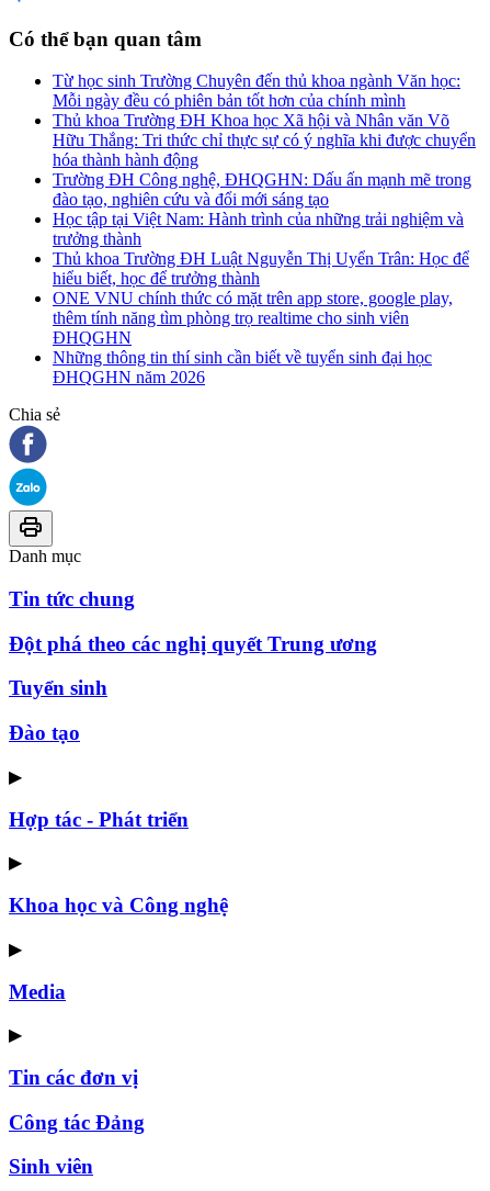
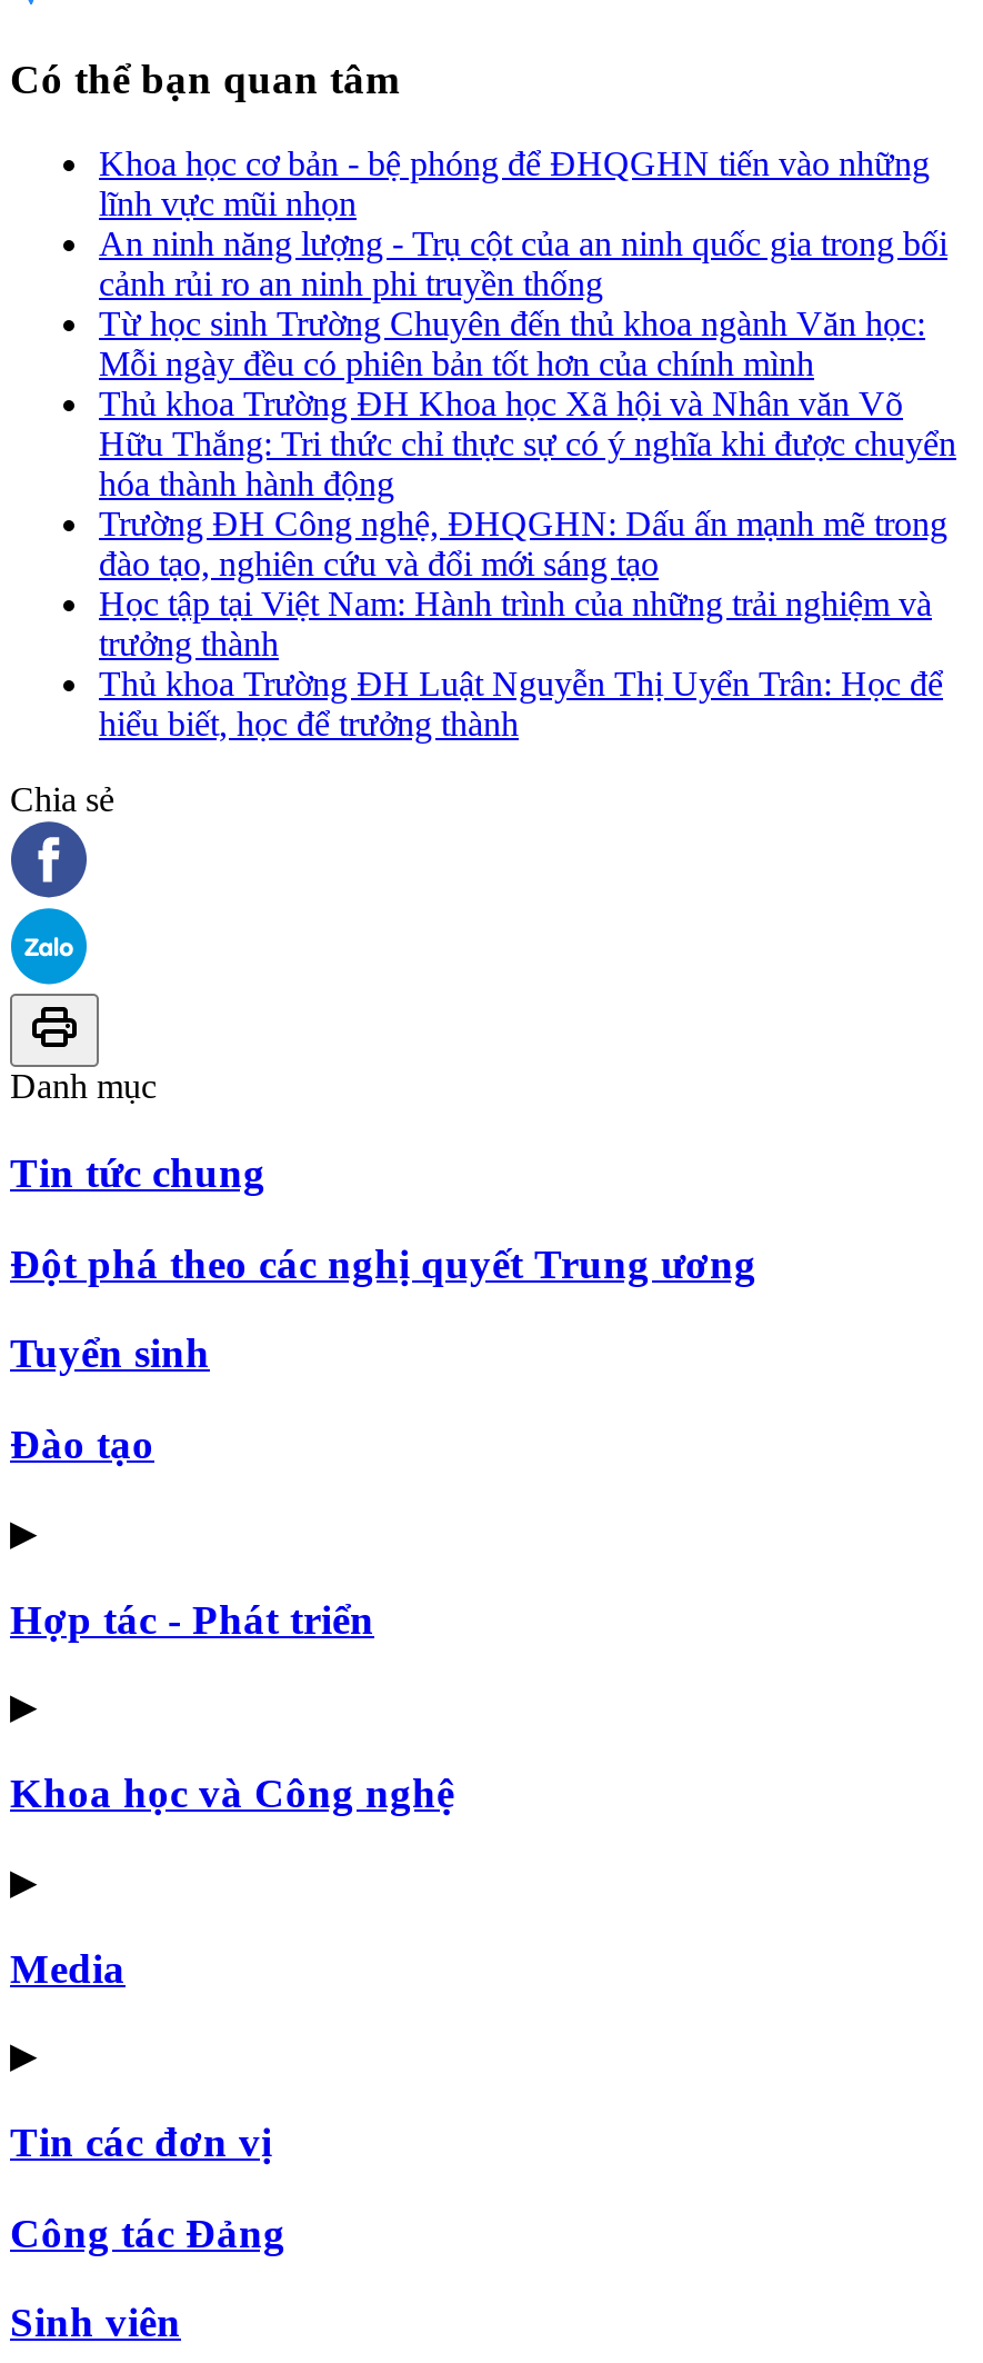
+ Khoa học cơ bản - bệ phóng để ĐHQGHN tiến vào những
+ lĩnh vực mũi nhọn
+ An ninh năng lượng - Trụ cột của an ninh quốc gia trong bối
+ cảnh rủi ro an ninh phi truyền thống

moved down: Từ học sinh Trường Chuyên đến thủ khoa ngành Văn học: | Mỗi ngày đều có phiên bản tốt hơn của chính mình | Thủ khoa Trường ĐH Khoa học Xã hội và Nhân văn Võ | ... | Thủ khoa Trường ĐH Luật Nguyễn Thị Uyển Trân: Học để | hiểu biết, học để trưởng thành

- ONE VNU chính thức có mặt trên app store, google play,
- thêm tính năng tìm phòng trọ realtime cho sinh viên
- ĐHQGHN
- Những thông tin thí sinh cần biết về tuyển sinh đại học
- ĐHQGHN năm 2026
